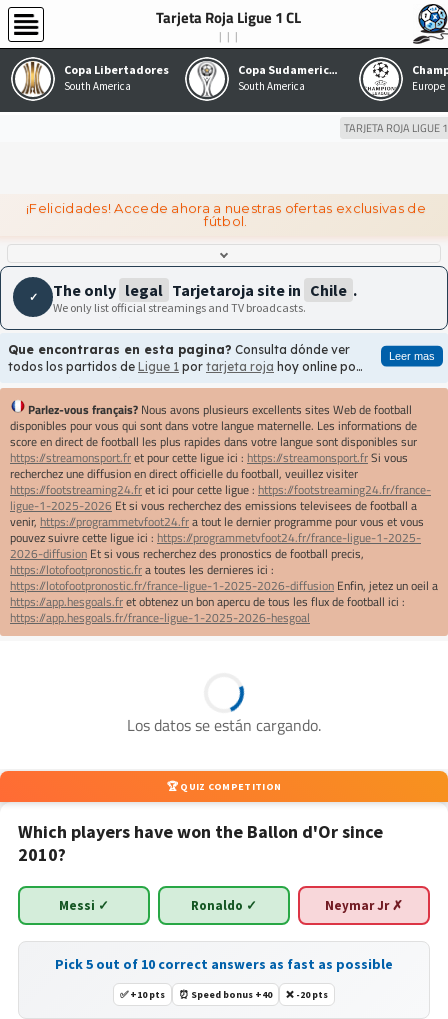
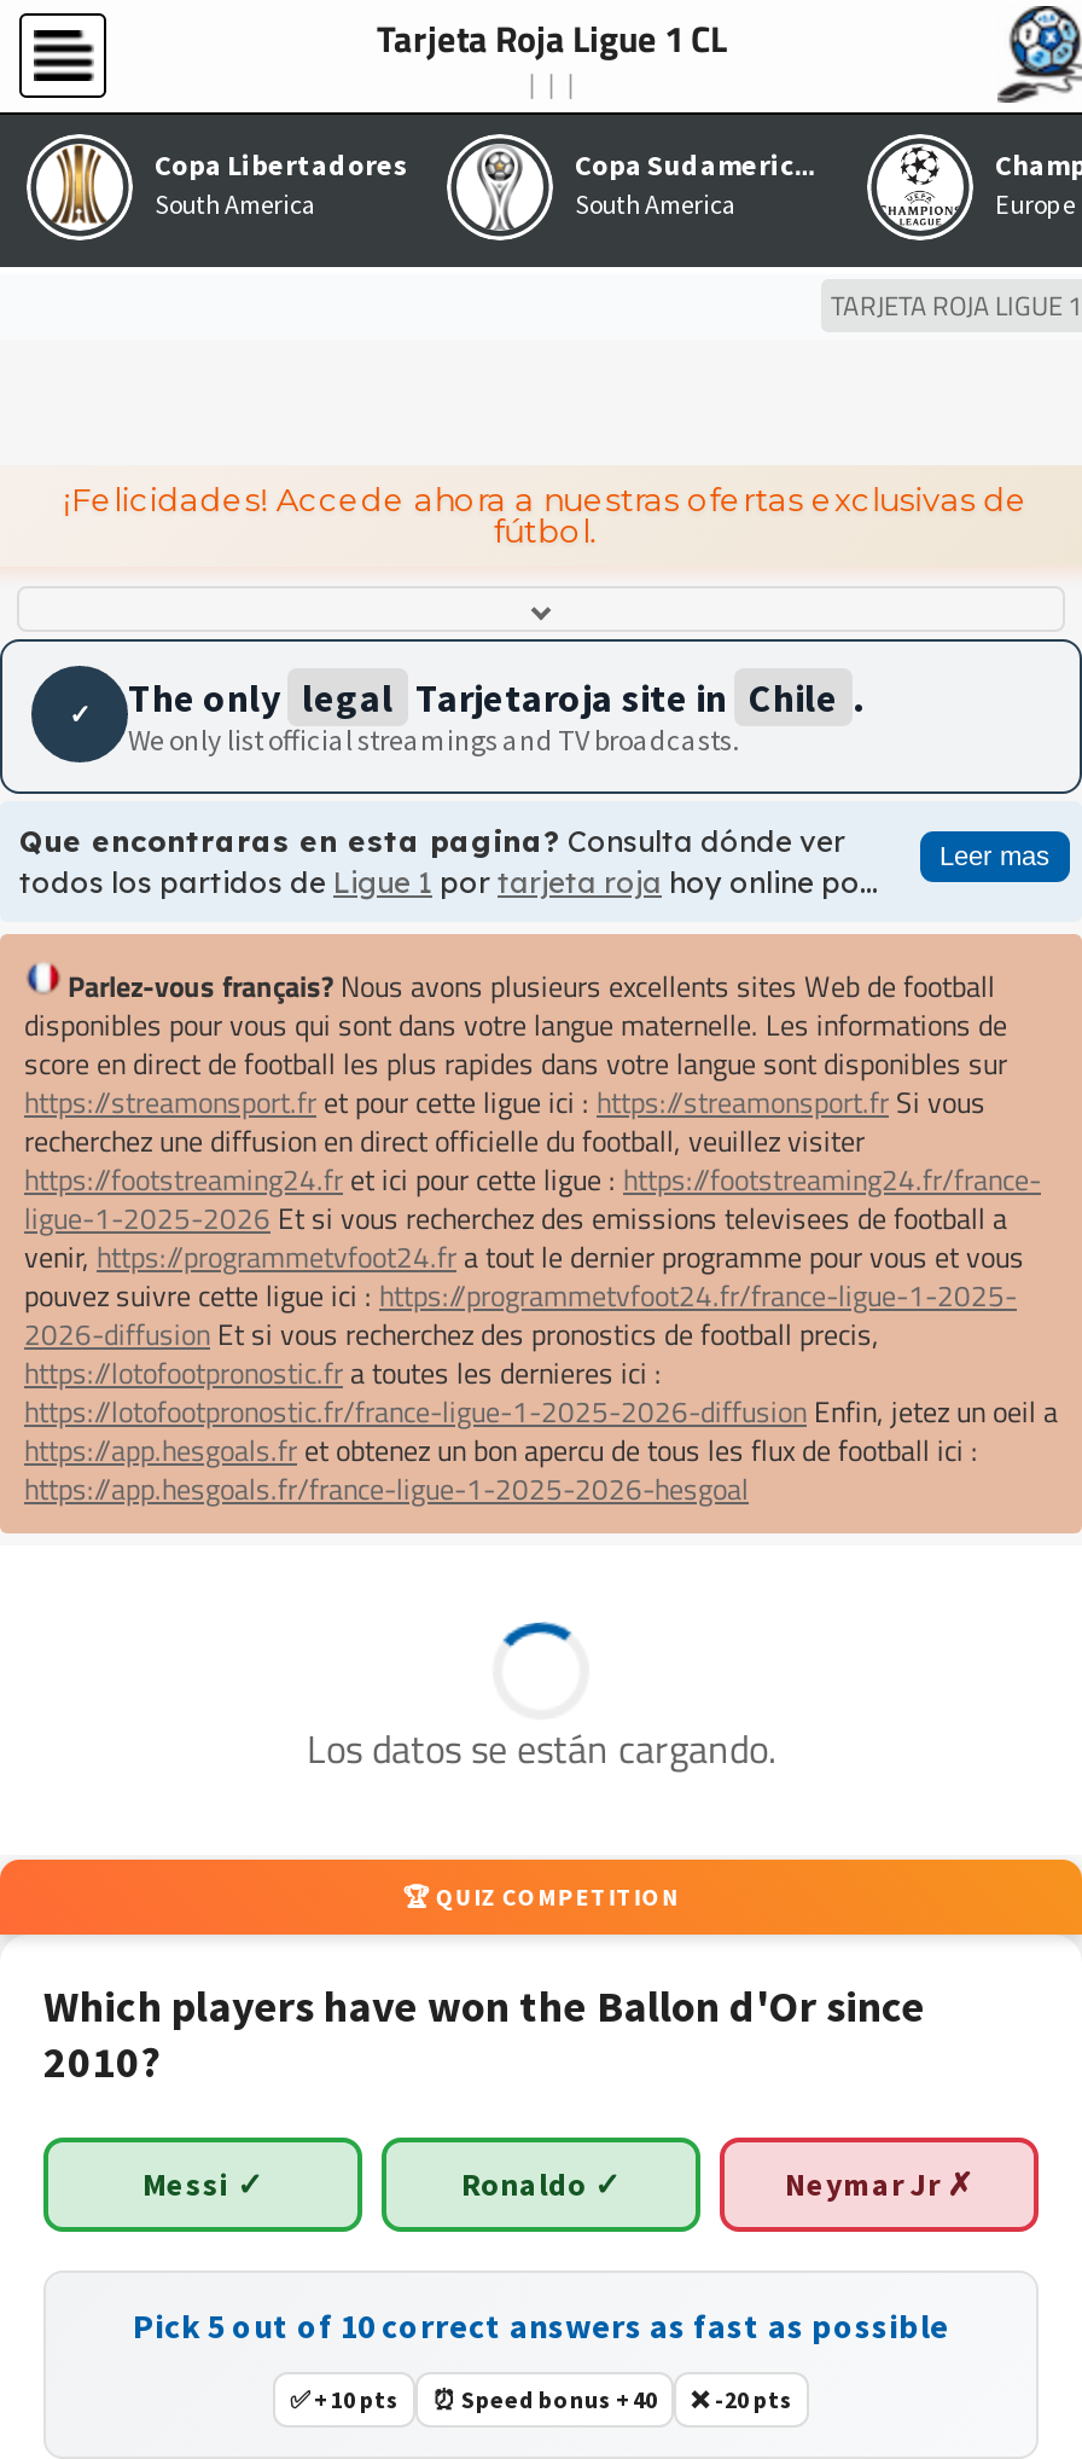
- [image]
+ [image]
